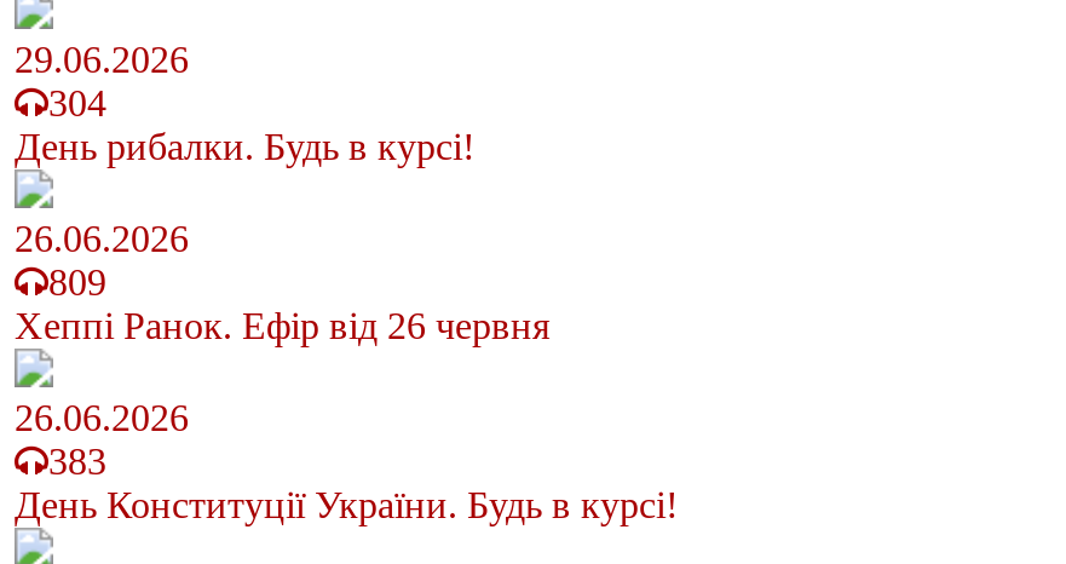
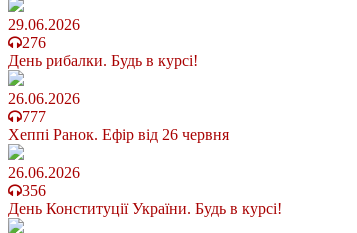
- 304
+ 276

- 809
+ 777

- 383
+ 356
